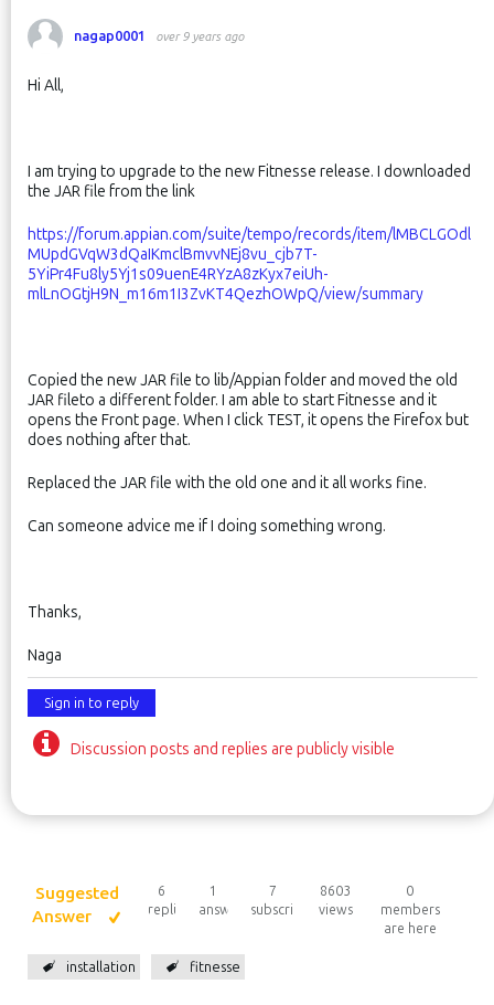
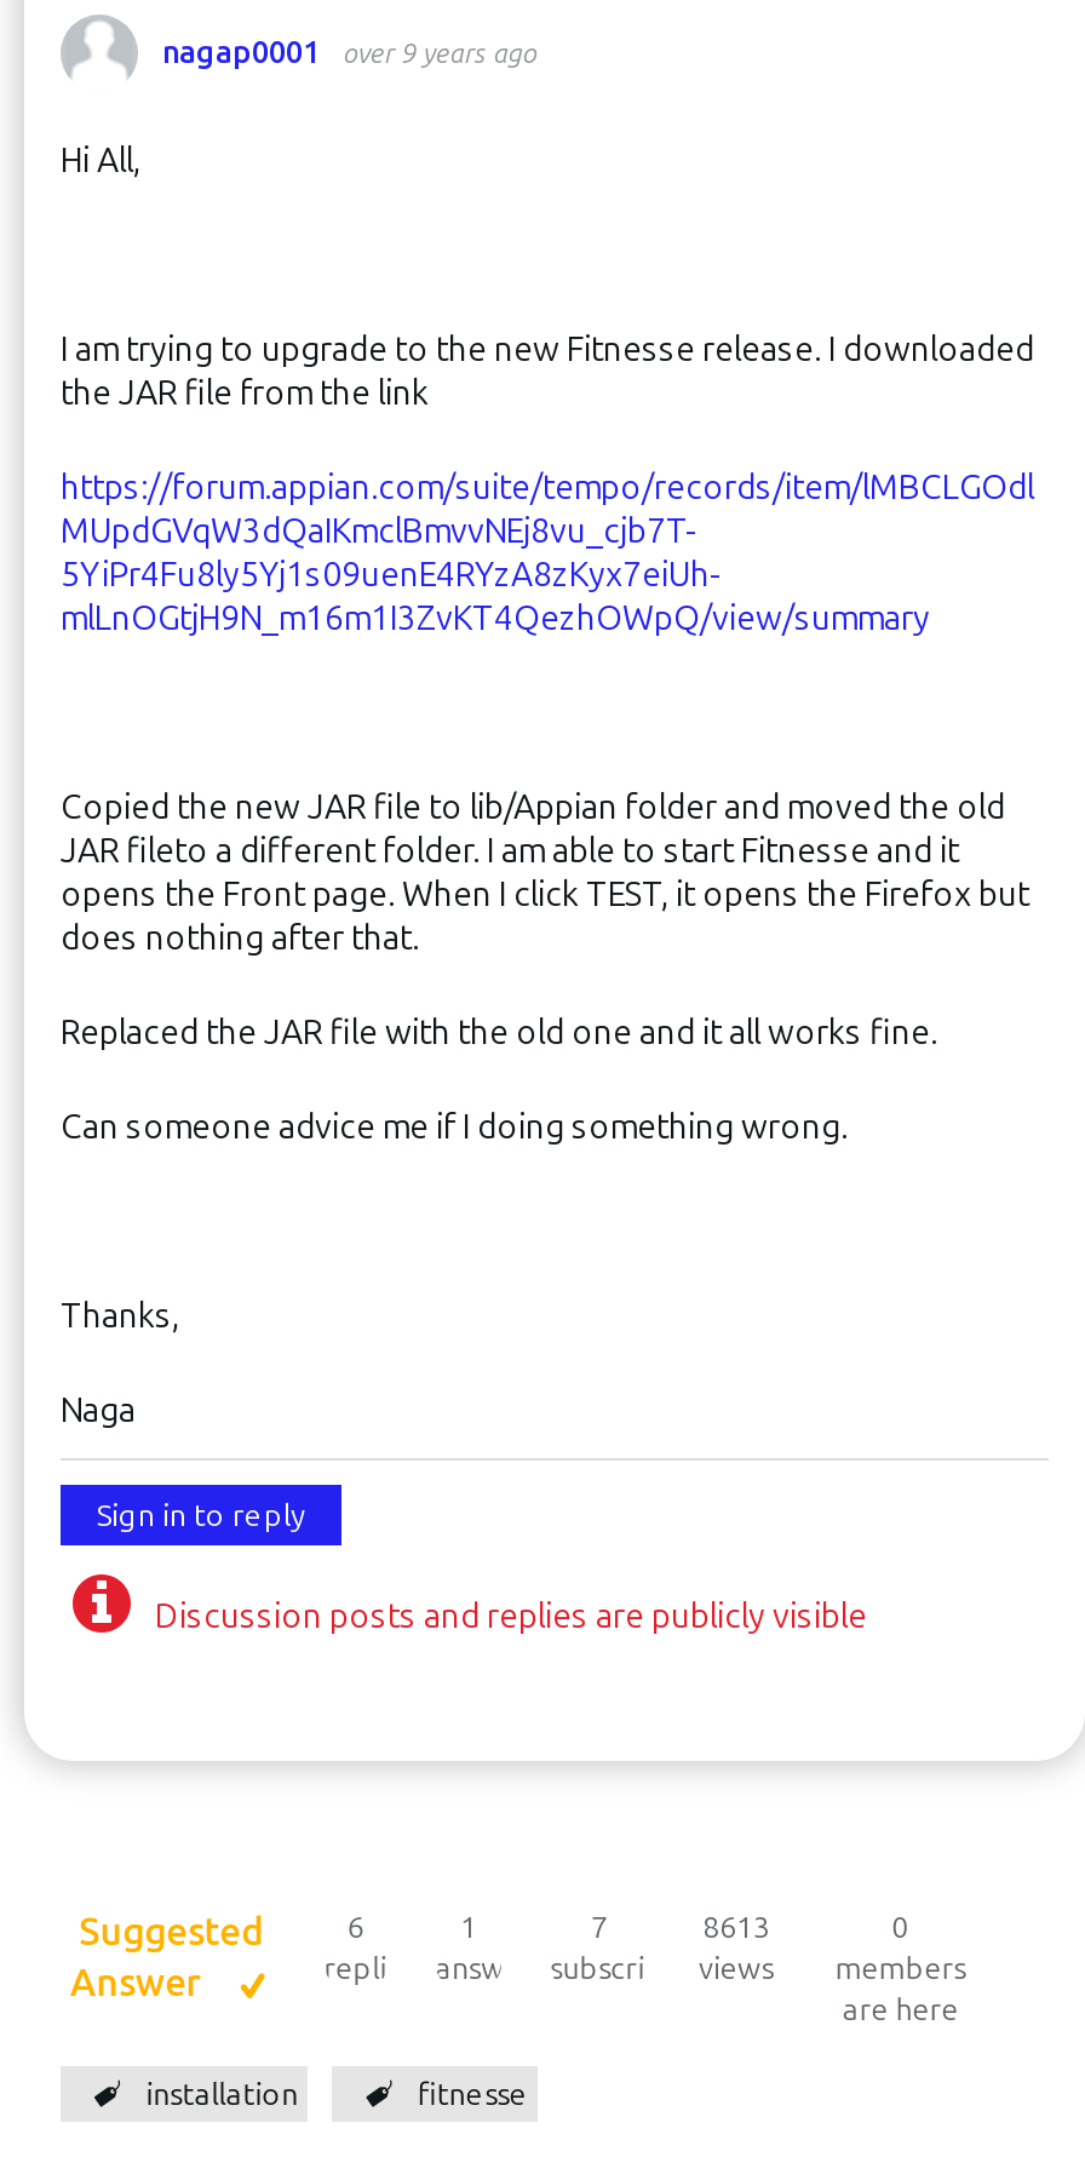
- 8603
+ 8613
